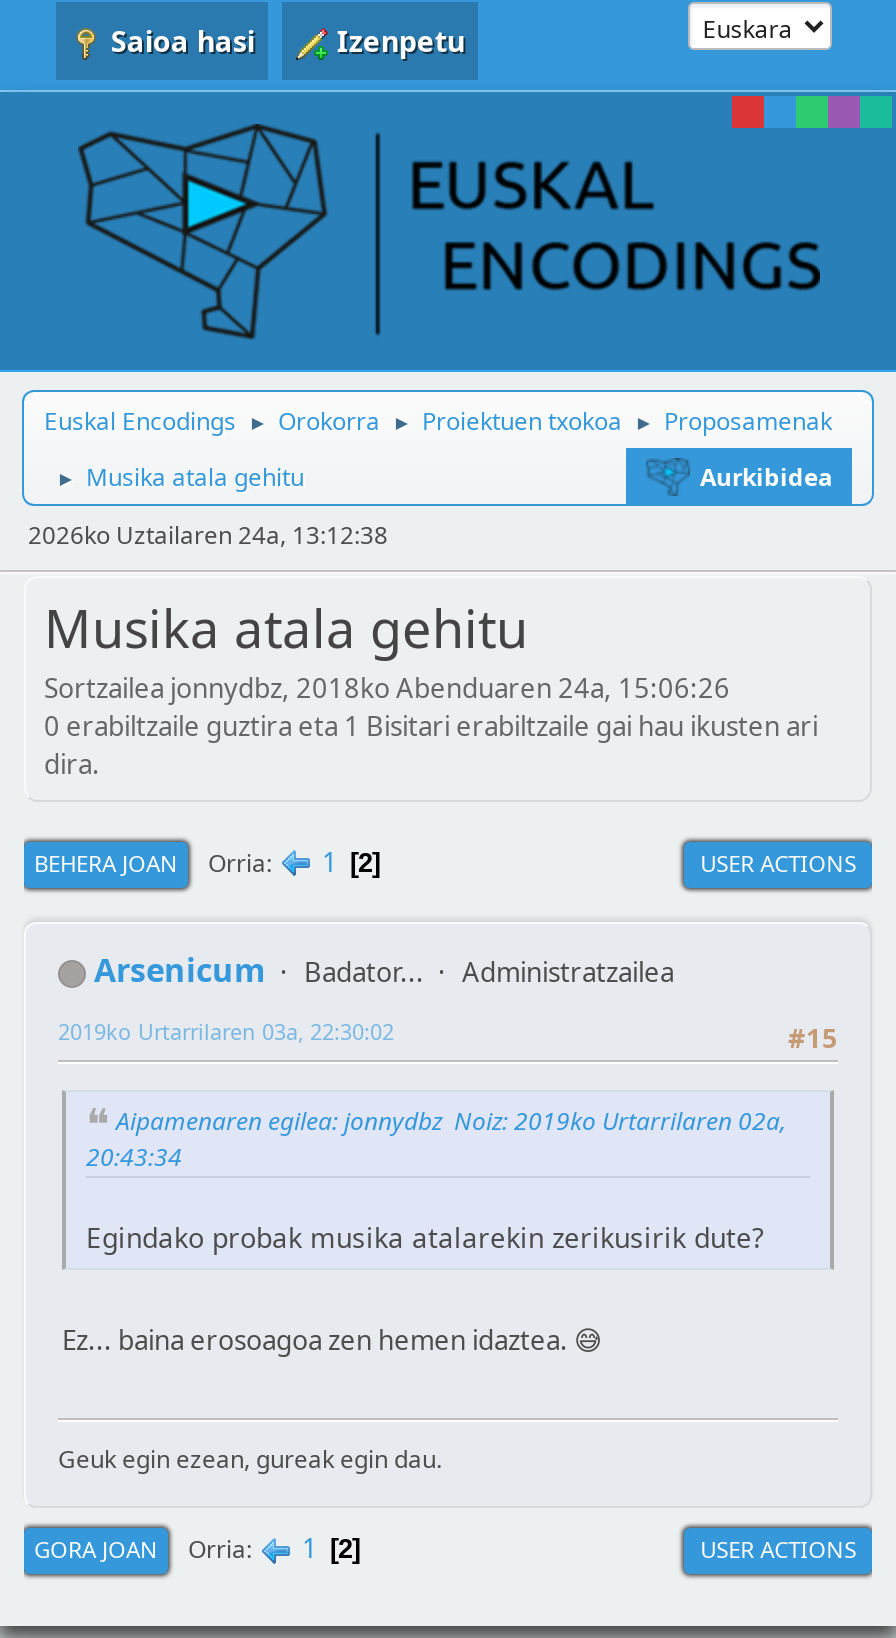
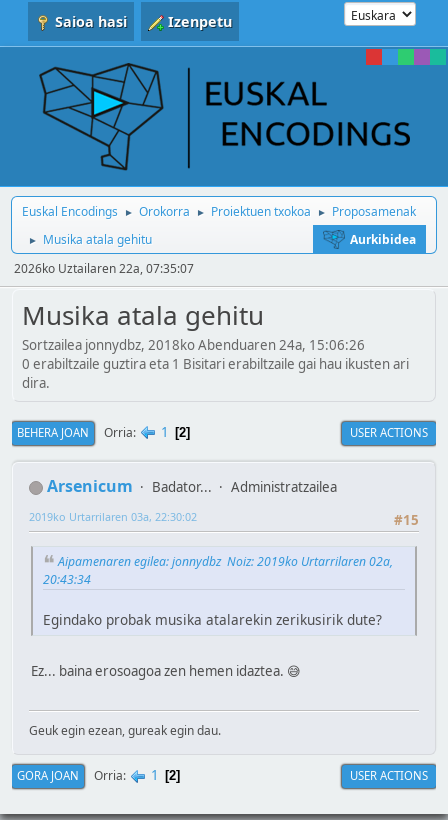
- 2026ko Uztailaren 24a, 13:12:38
+ 2026ko Uztailaren 22a, 07:35:07
